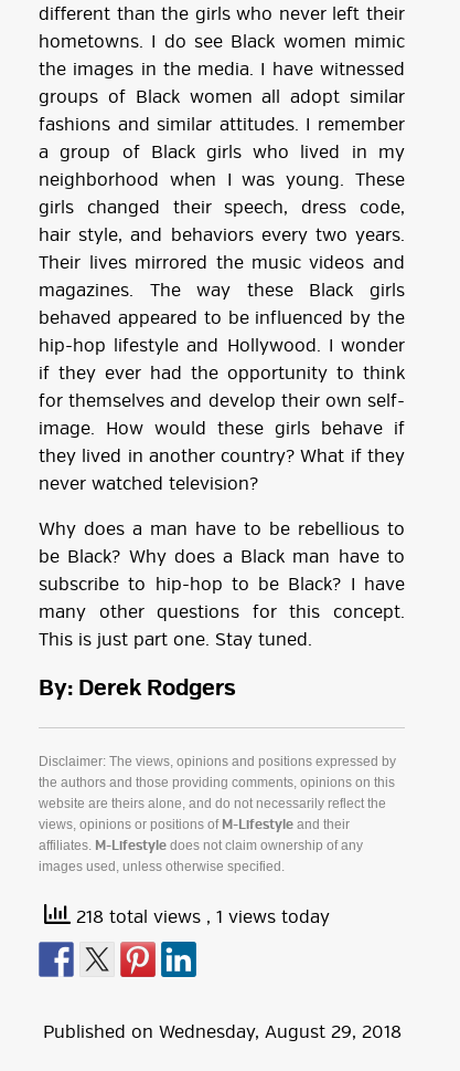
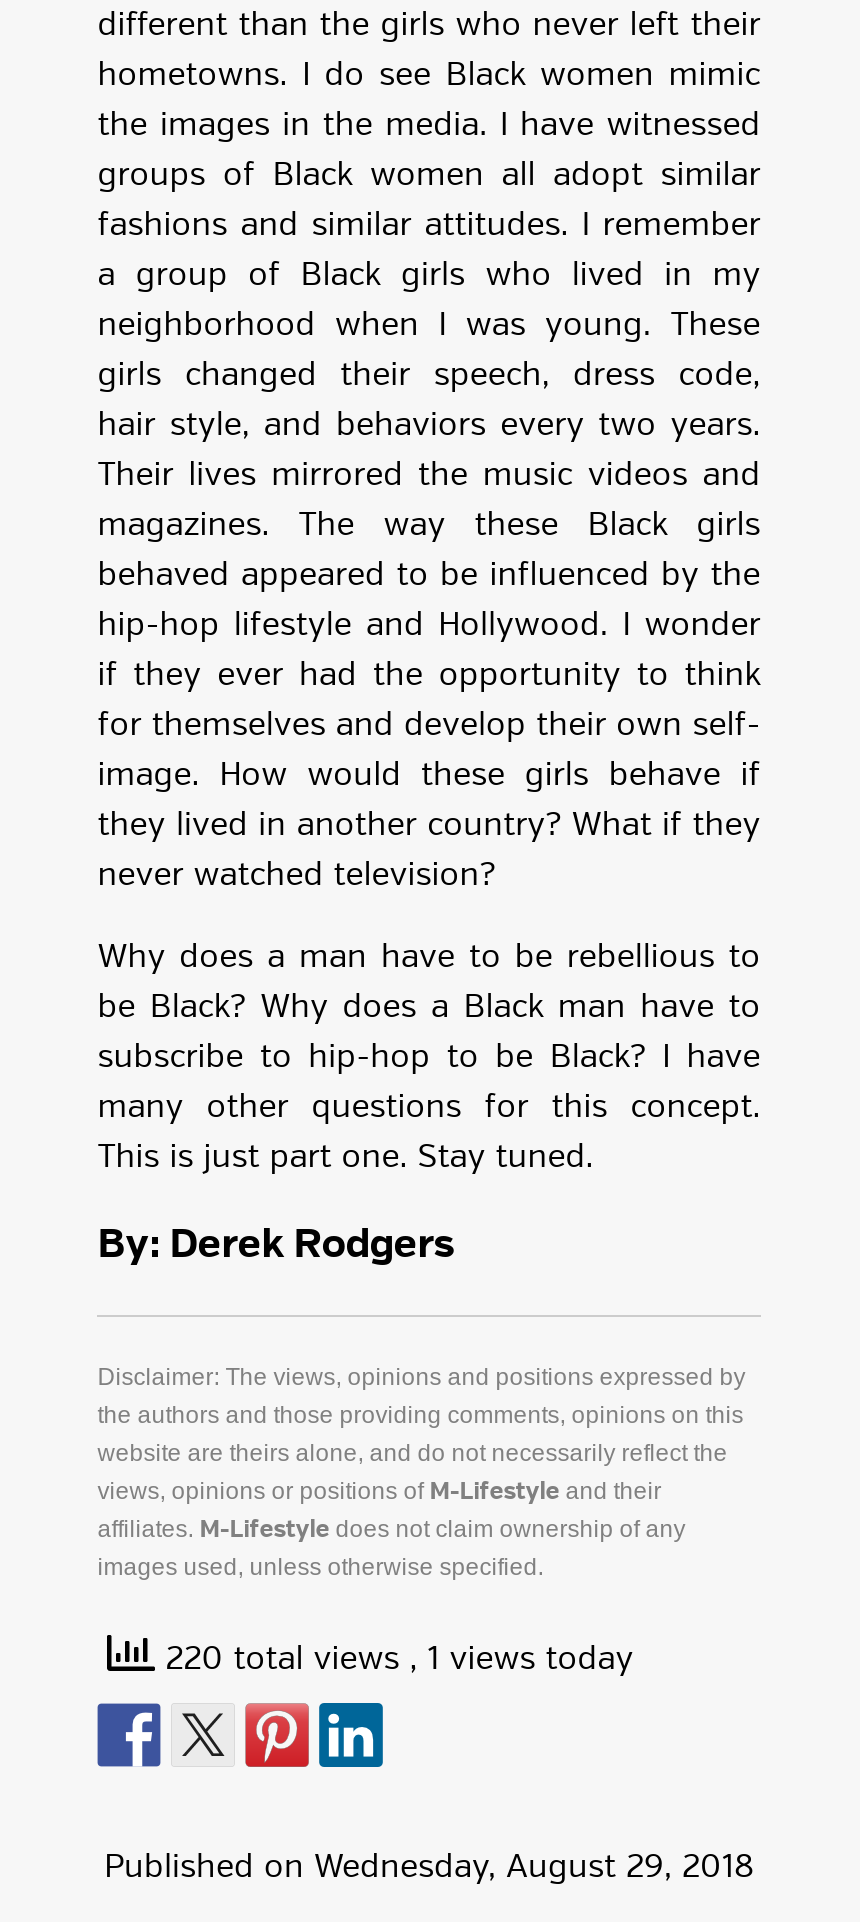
- 218 total views, 1 views today
+ 220 total views, 1 views today
